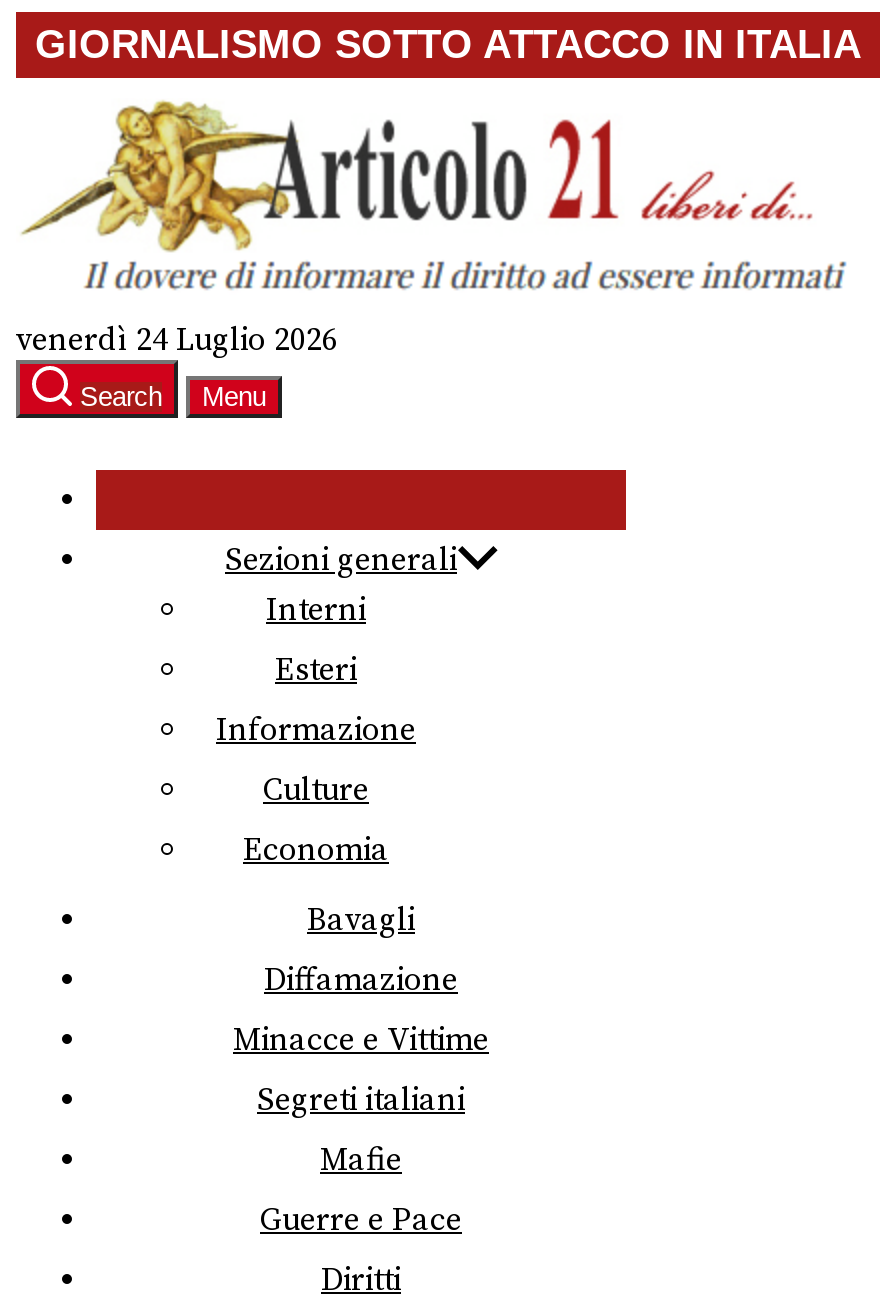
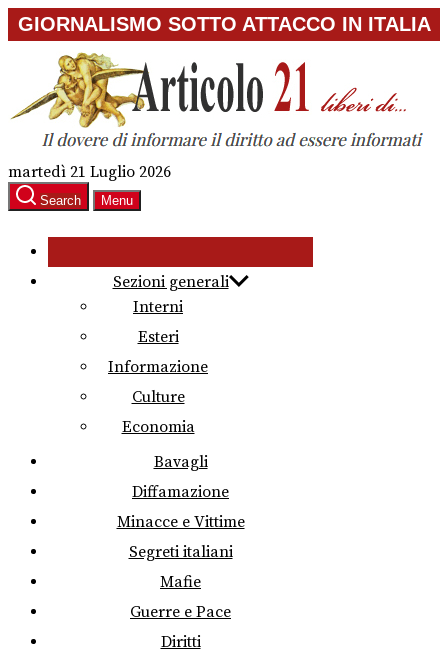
- venerdì 24 Luglio 2026
+ martedì 21 Luglio 2026
